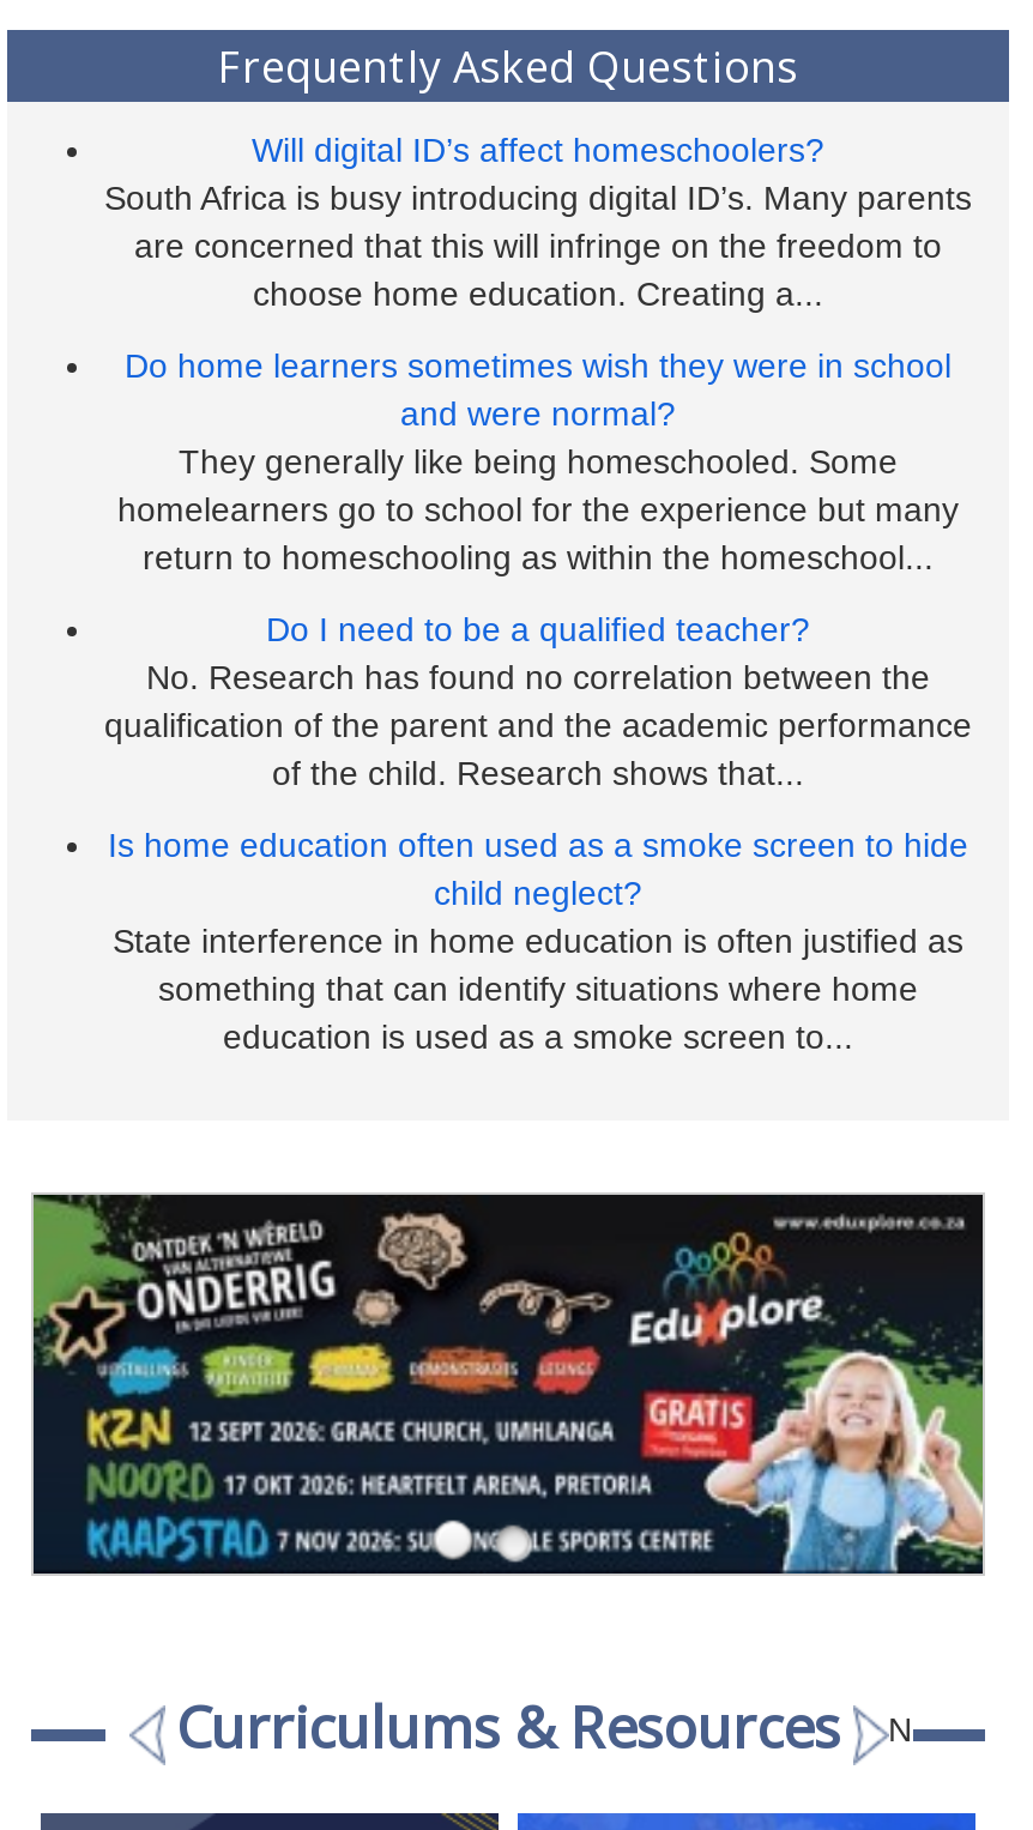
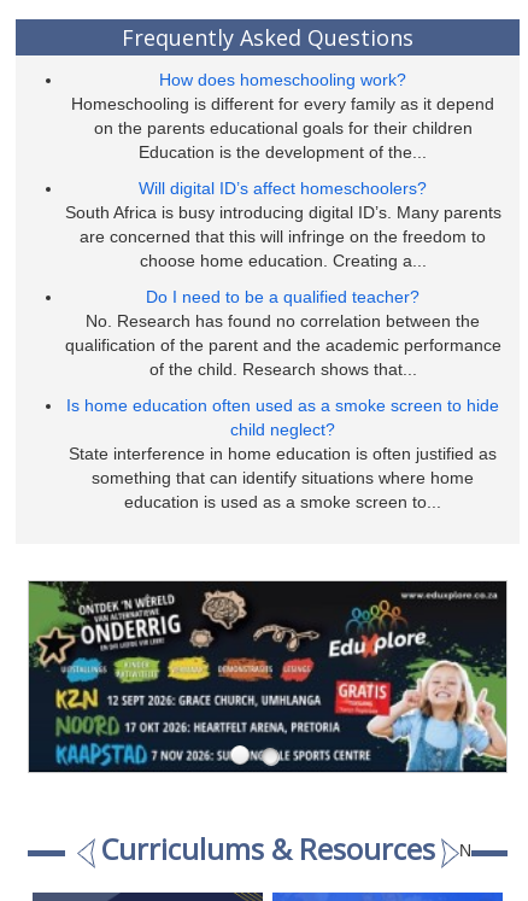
+ How does homeschooling work?
+ Homeschooling is different for every family as it depend
+ on the parents educational goals for their children
+ Education is the development of the...

moved down: Will digital ID’s affect homeschoolers? | South Africa is busy introducing digital ID’s. Many parents | are concerned that this will infringe on the freedom to | choose home education. Creating a...

- Do home learners sometimes wish they were in school
- and were normal?
- They generally like being homeschooled. Some
- homelearners go to school for the experience but many
- return to homeschooling as within the homeschool...
